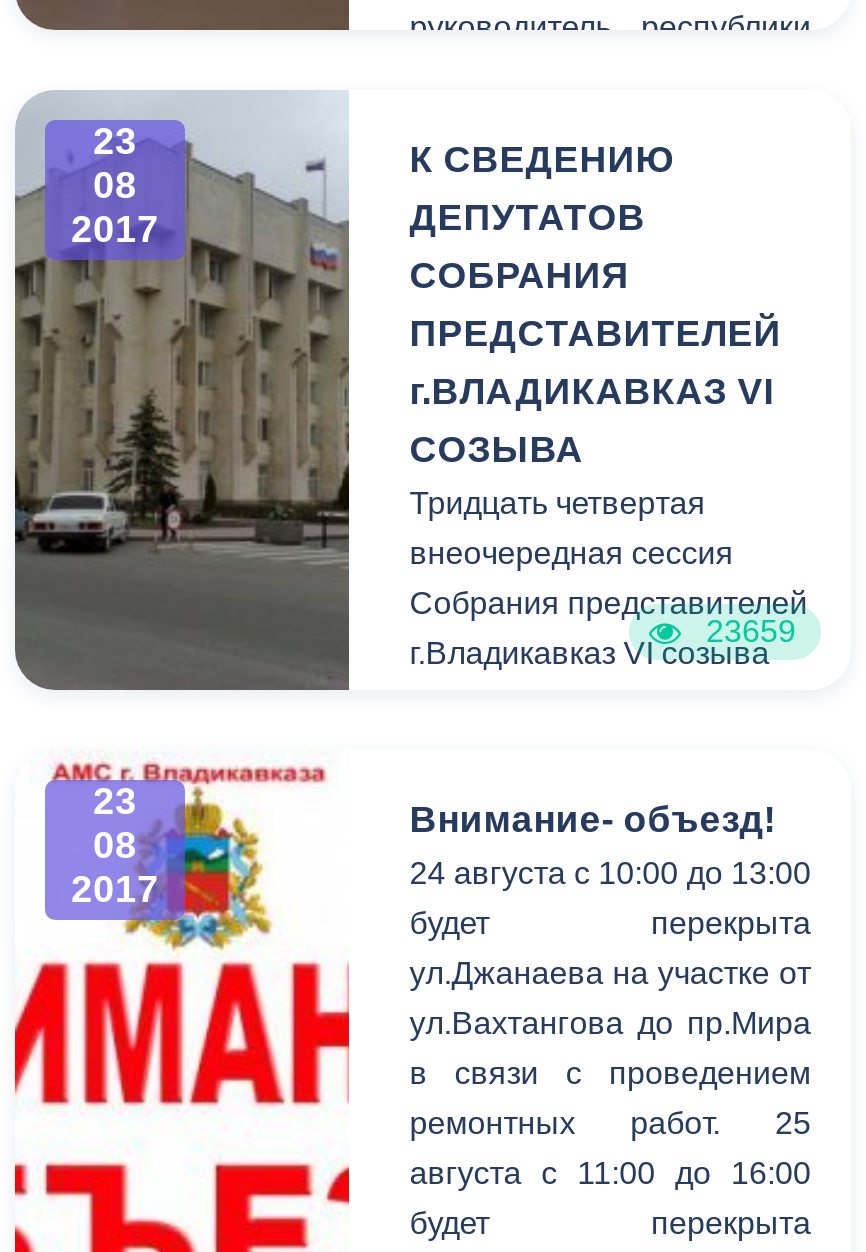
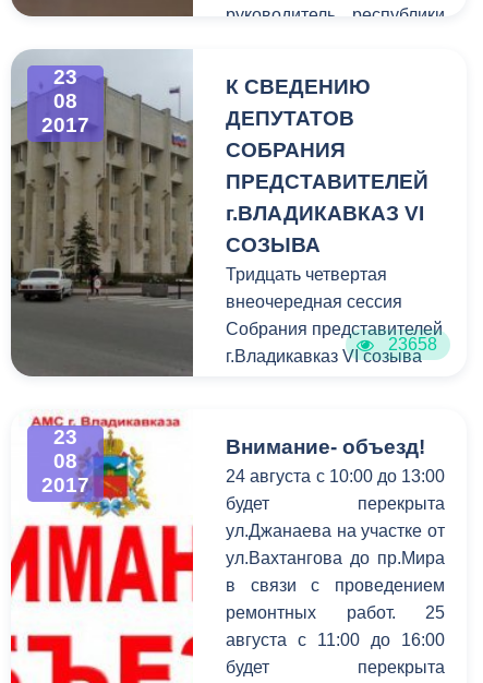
- 23659
+ 23658
